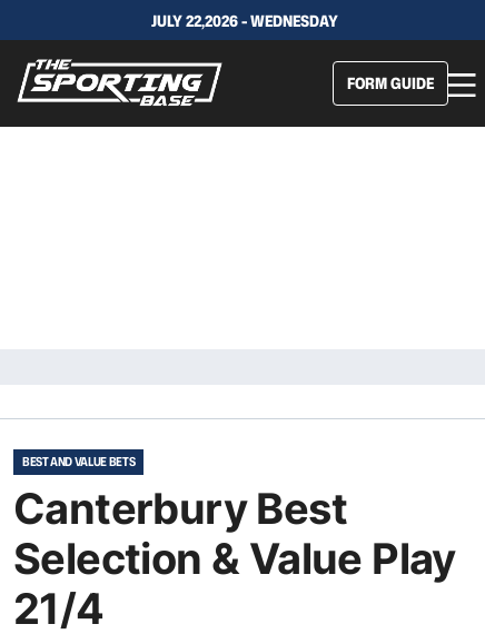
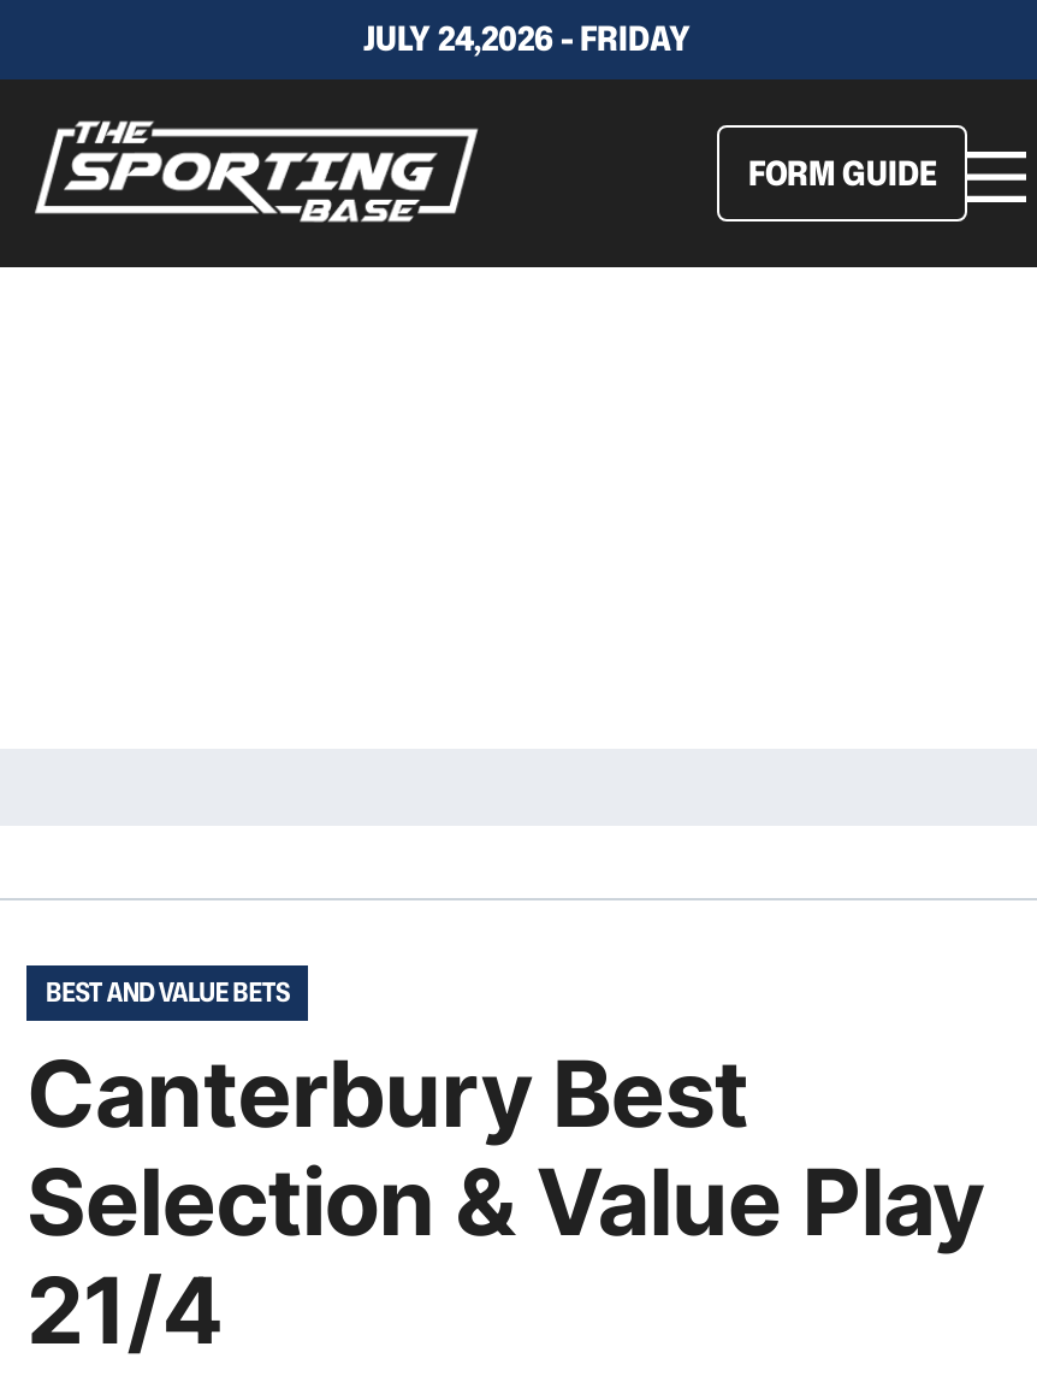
- JULY 22,2026 - WEDNESDAY
+ JULY 24,2026 - FRIDAY
